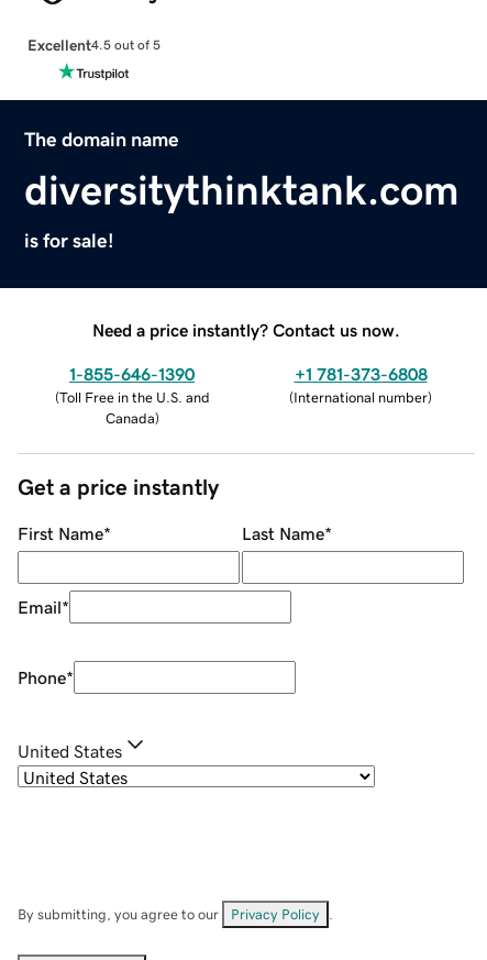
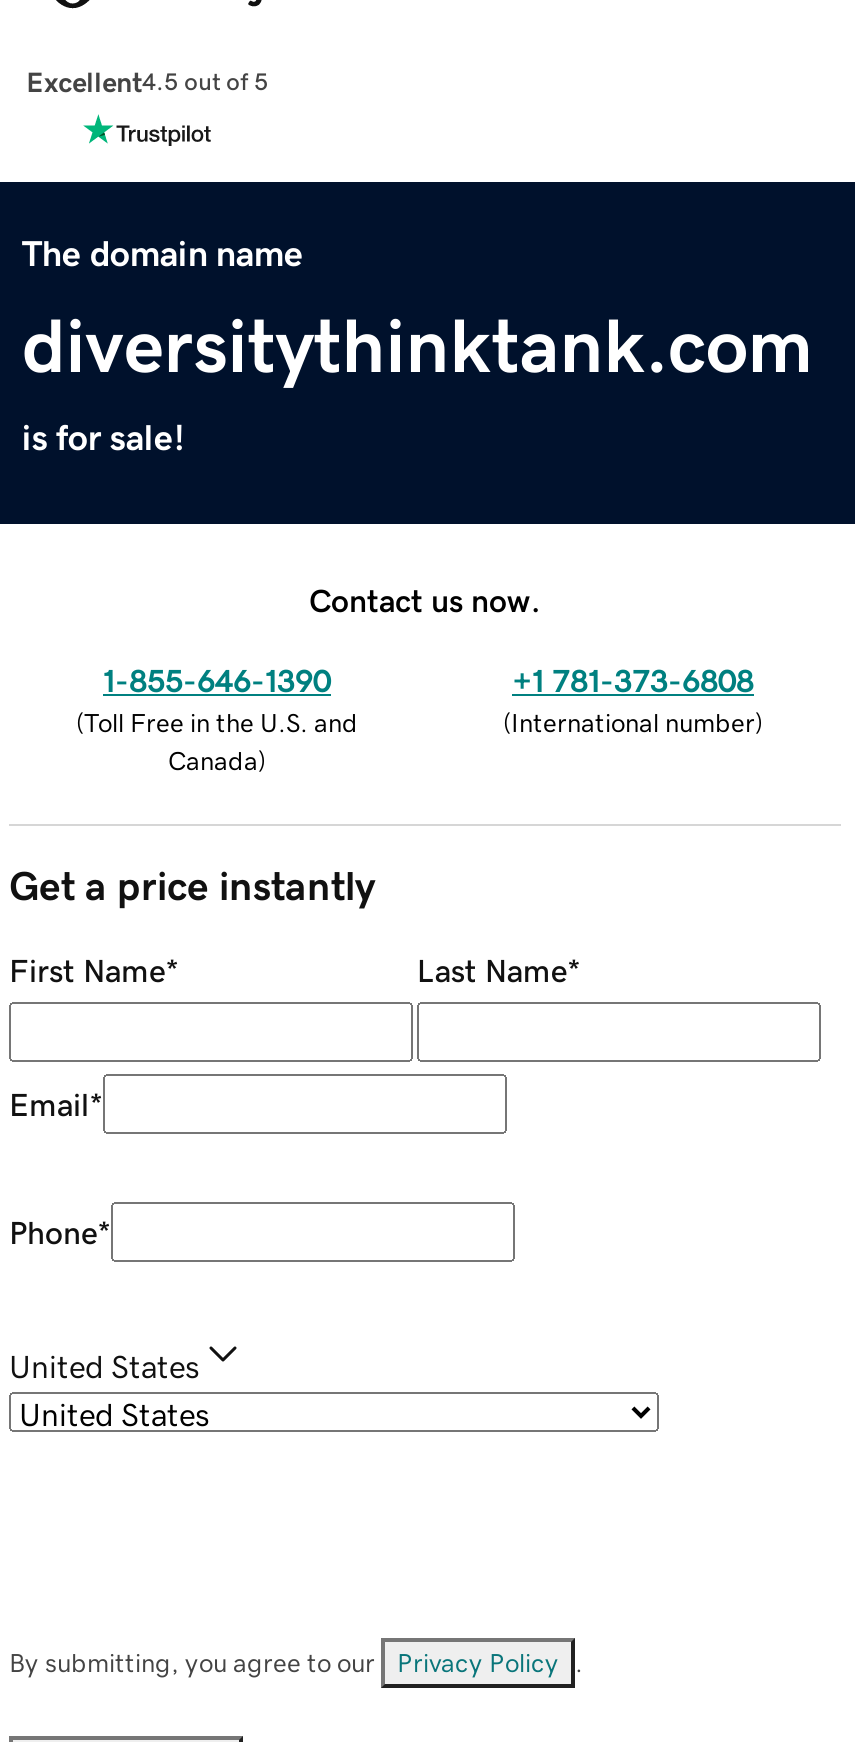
- Need a price instantly? Contact us now.
+ Contact us now.
